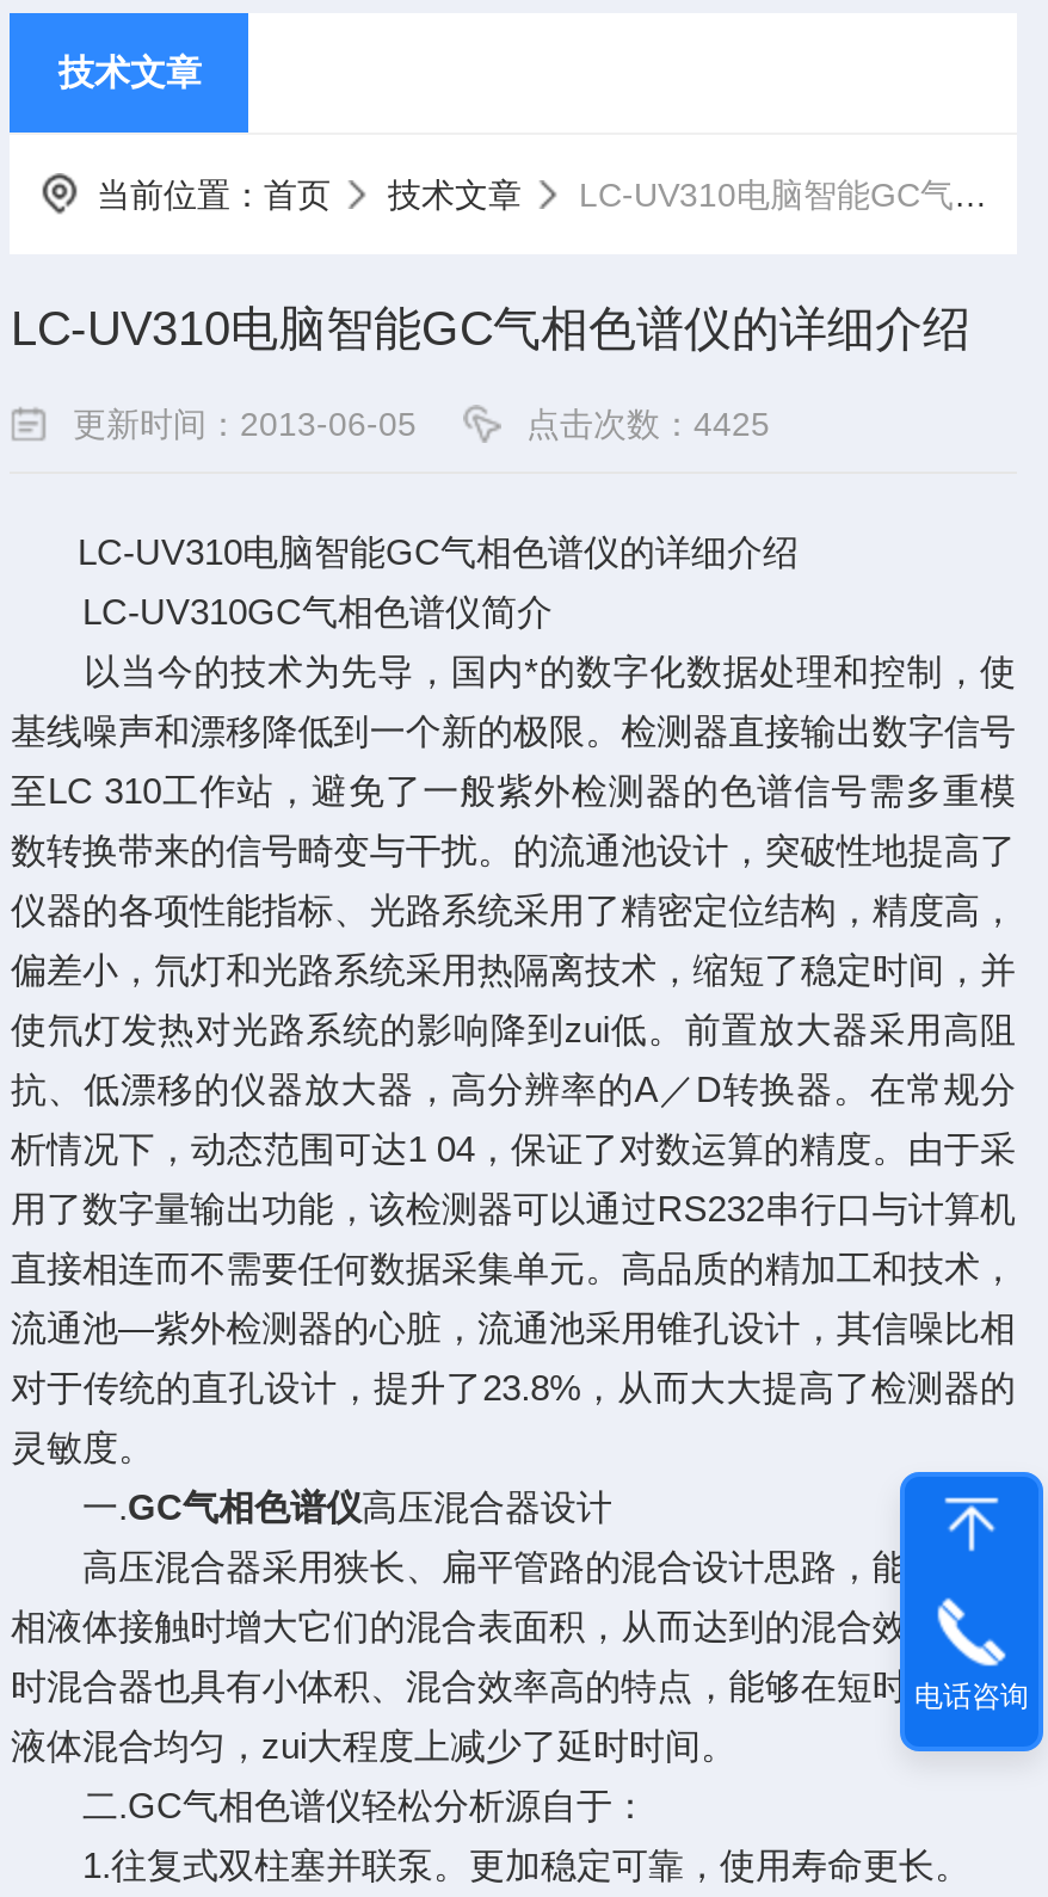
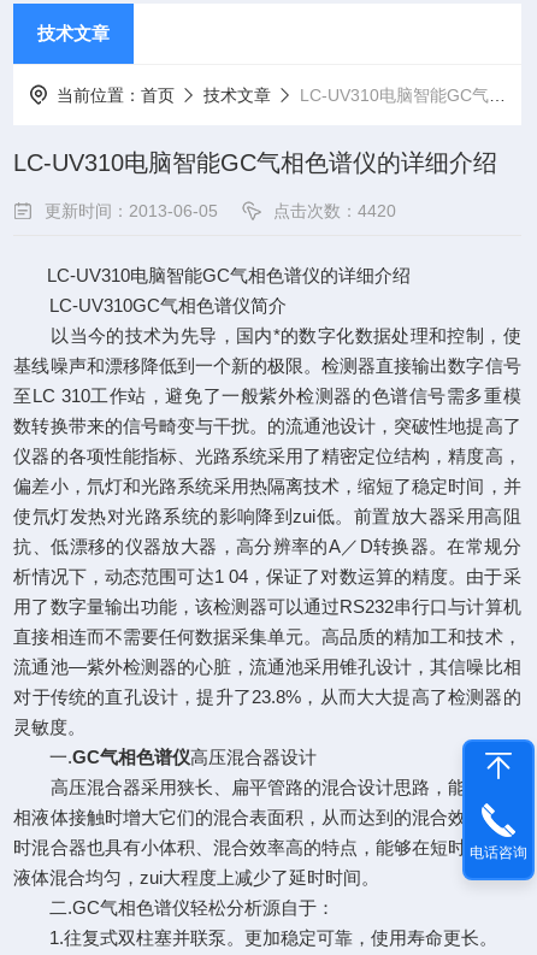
- 点击次数：4425
+ 点击次数：4420
